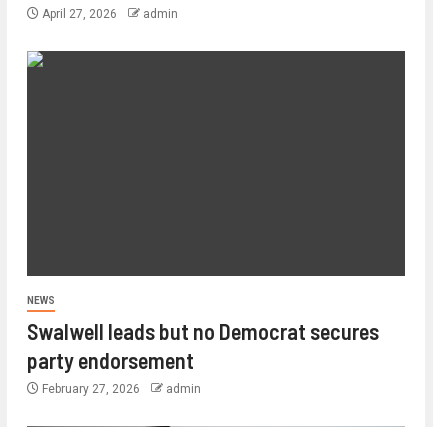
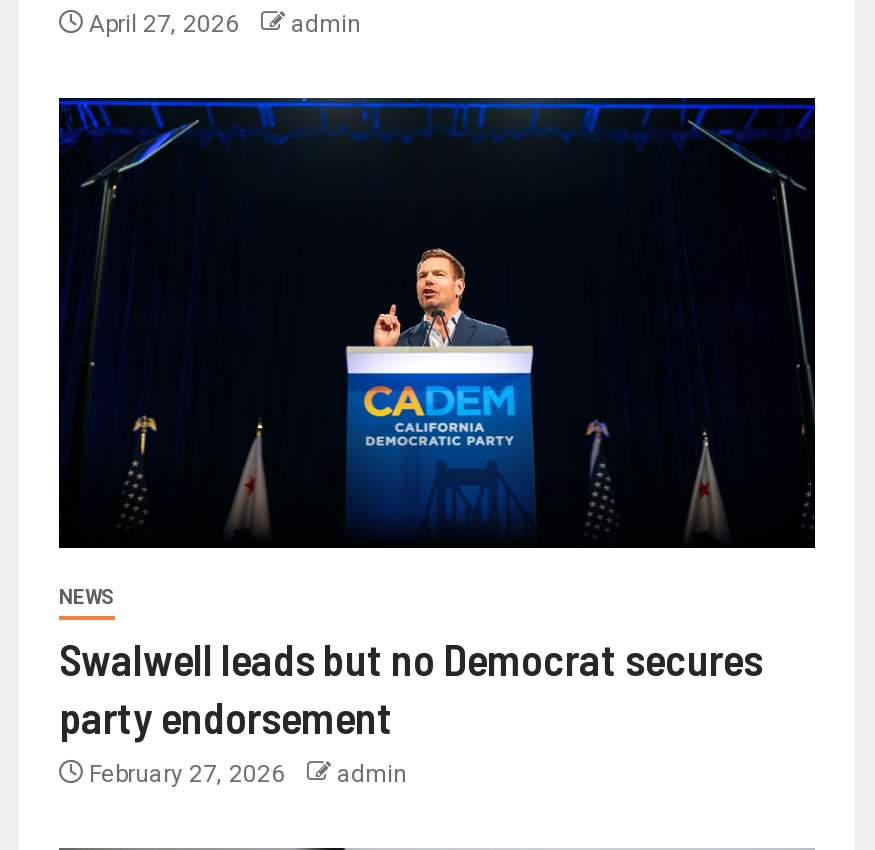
+ [image]
